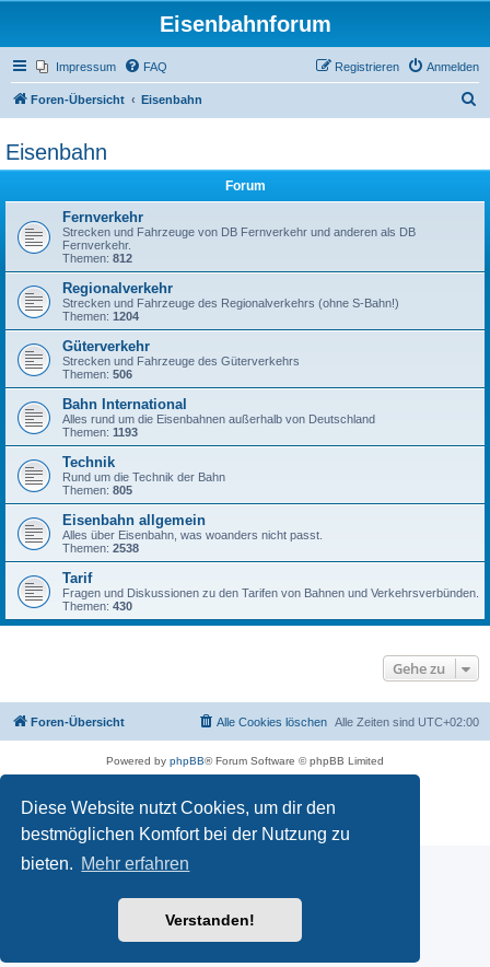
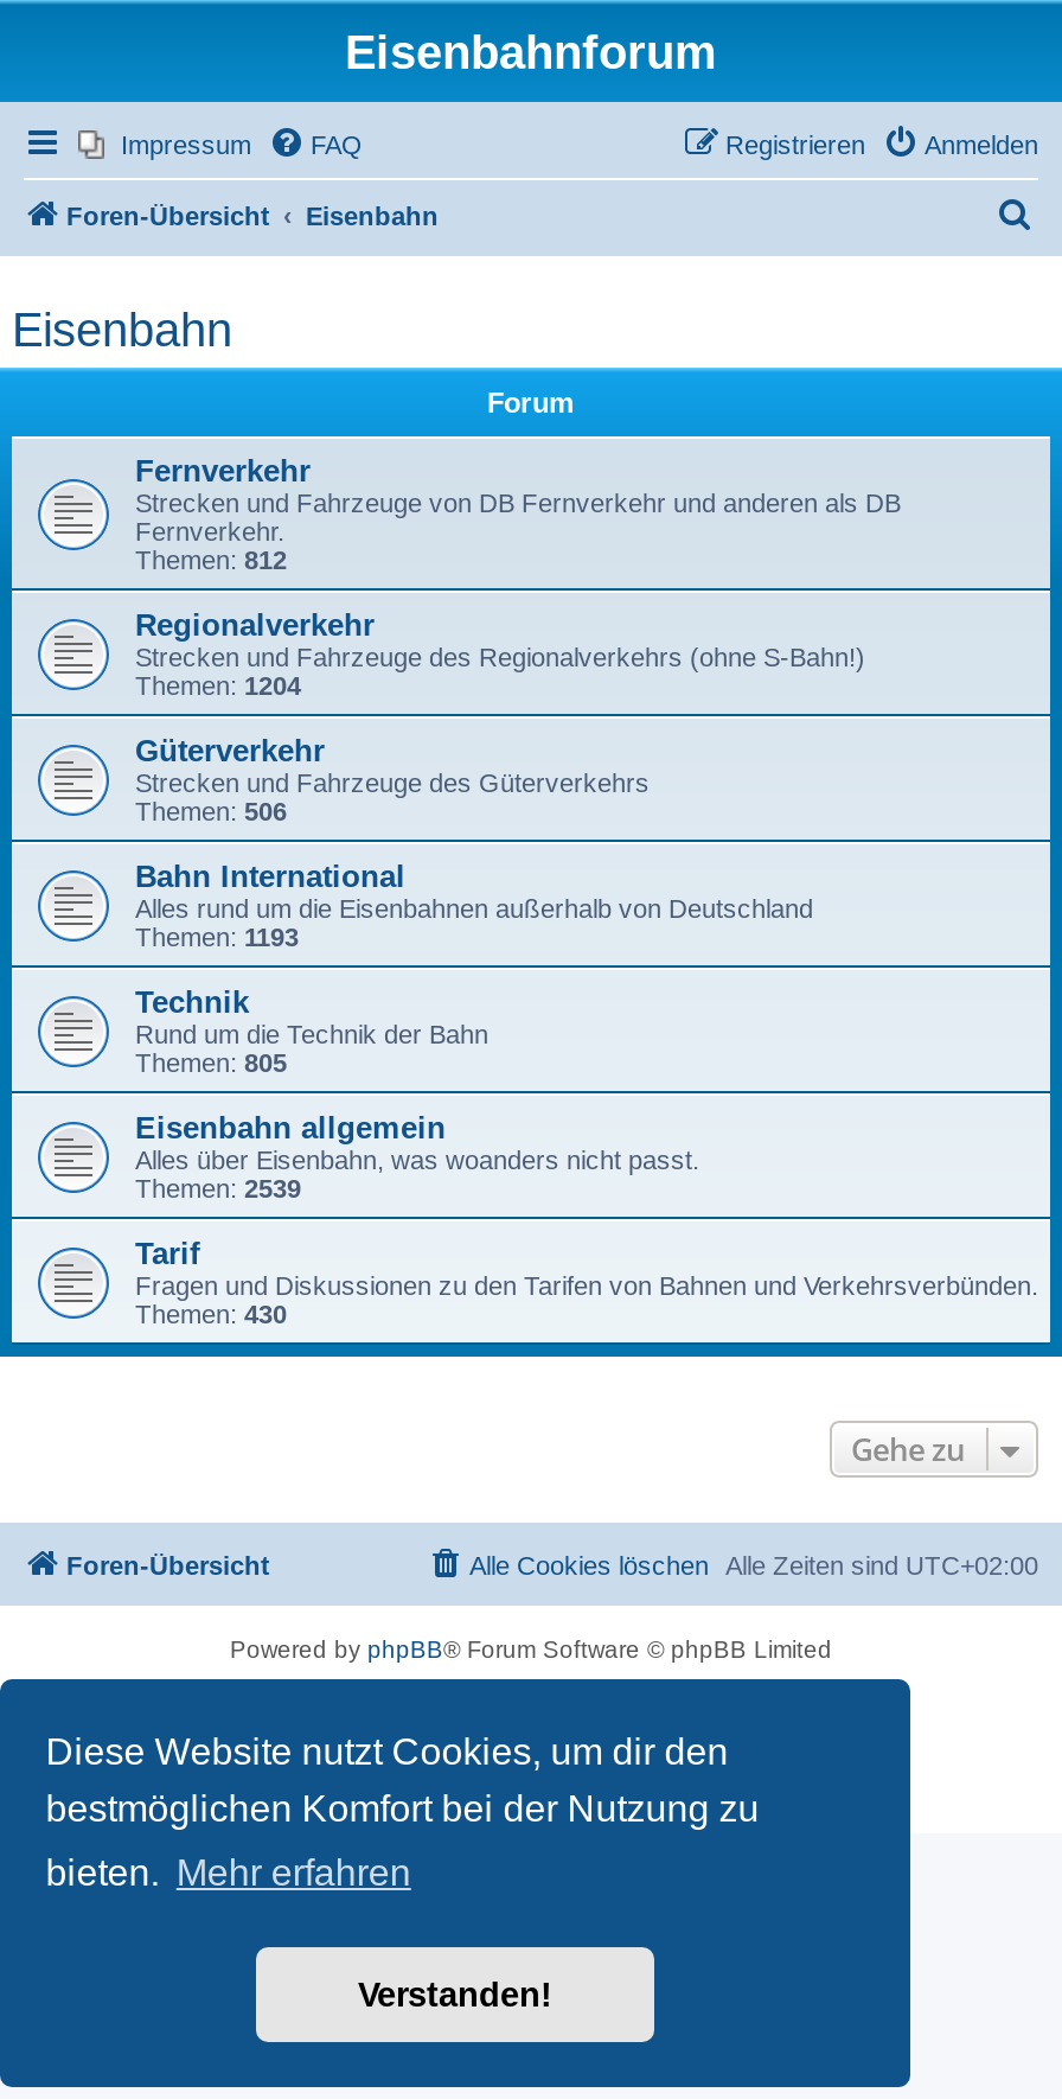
- Themen: 2538
+ Themen: 2539
